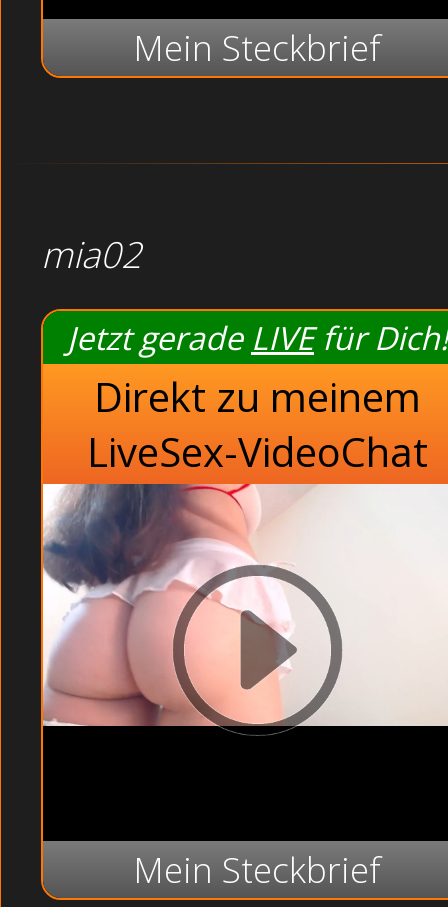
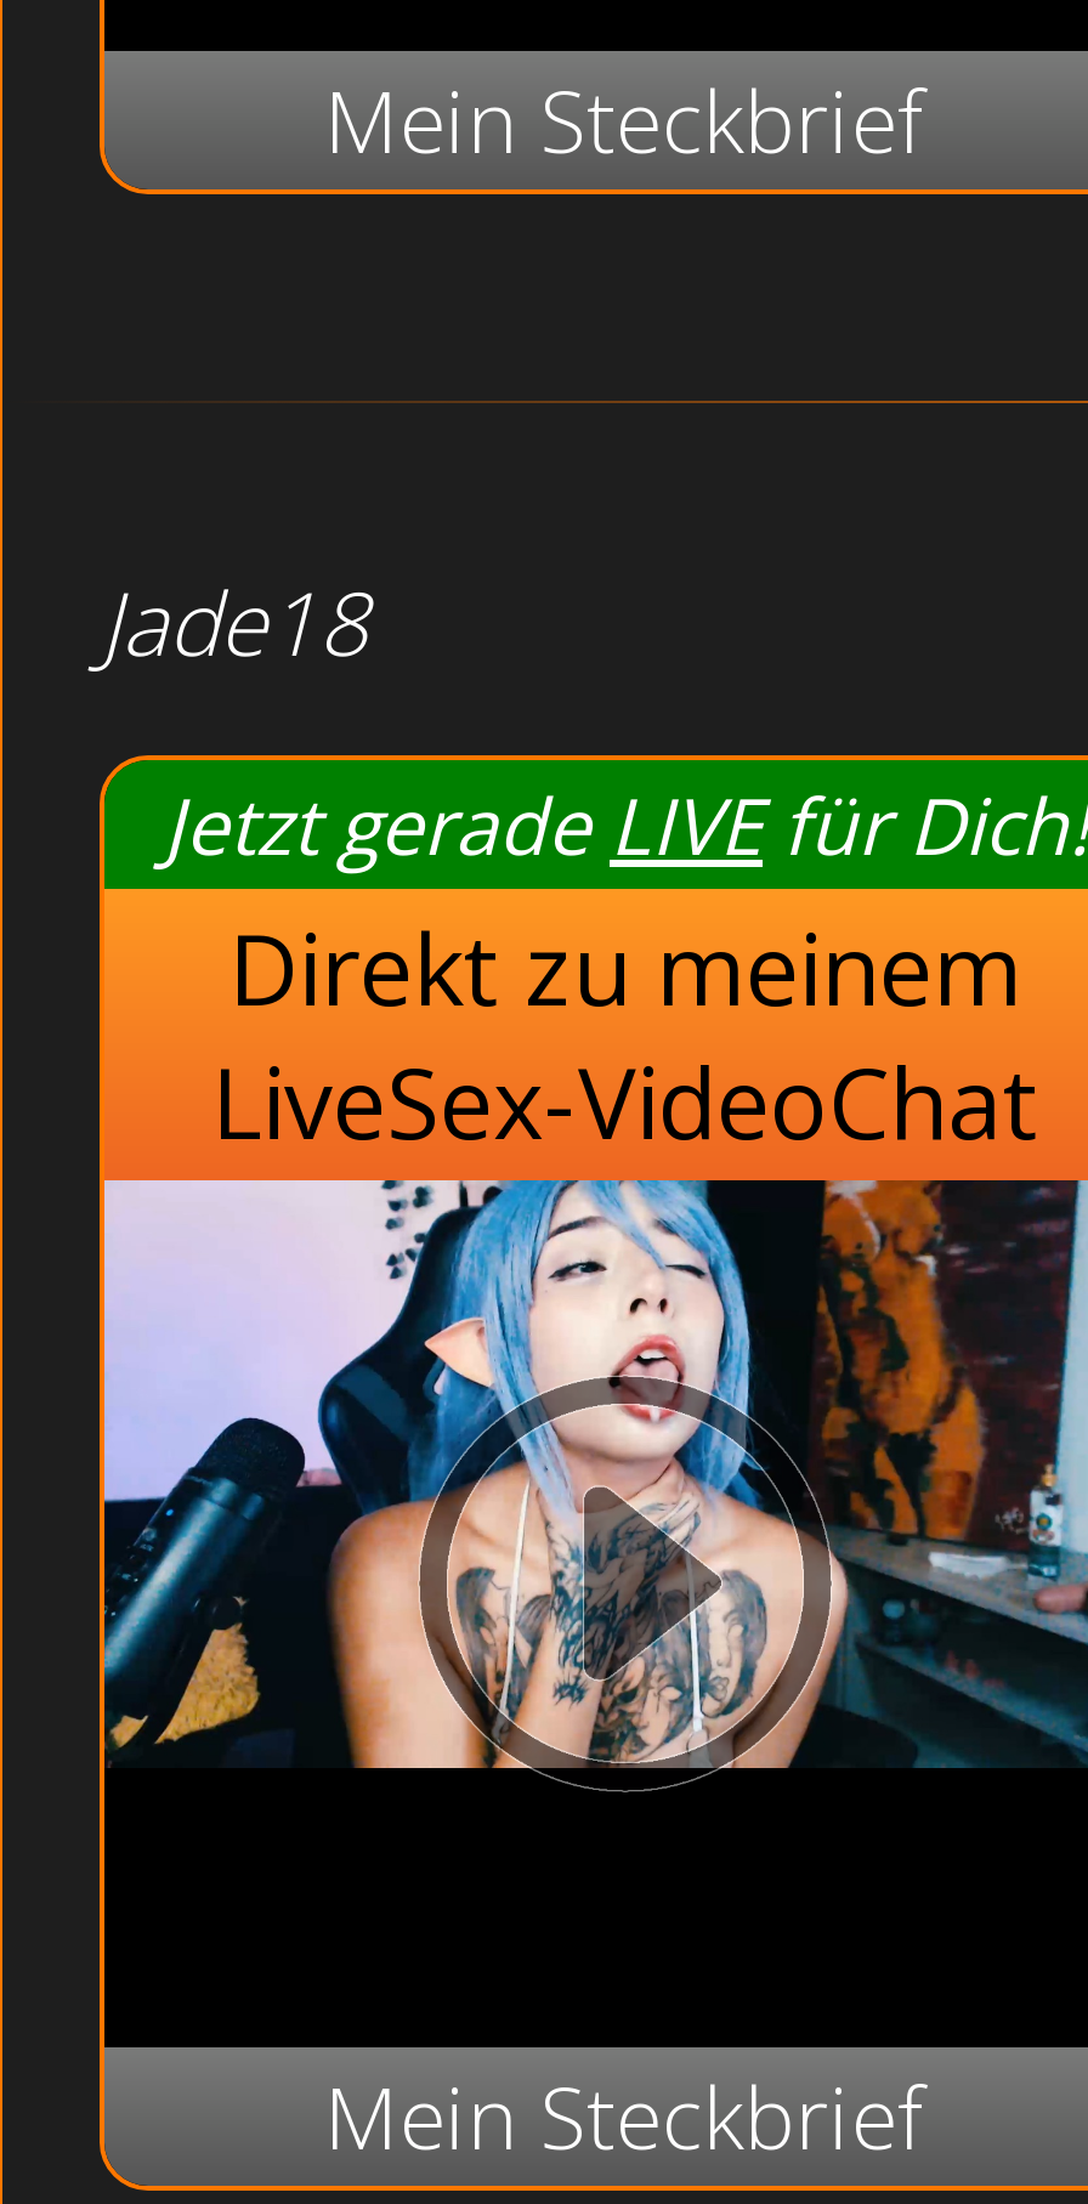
- mia02
+ Jade18

- [image]
+ [image]
